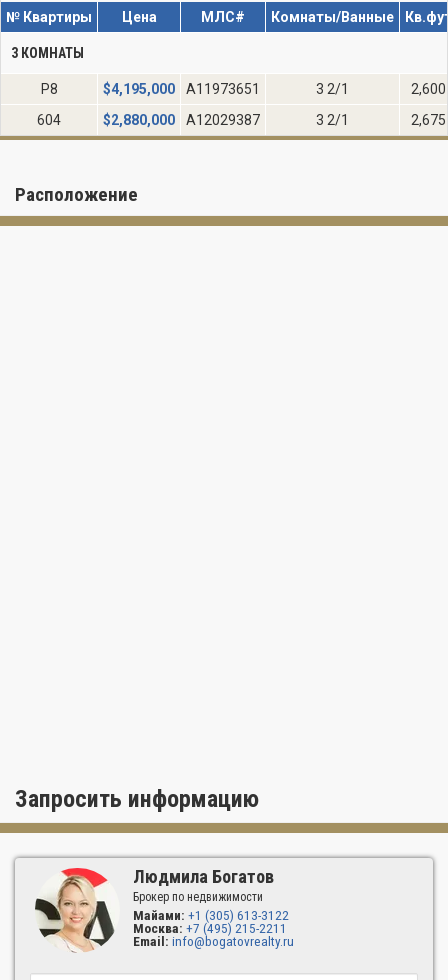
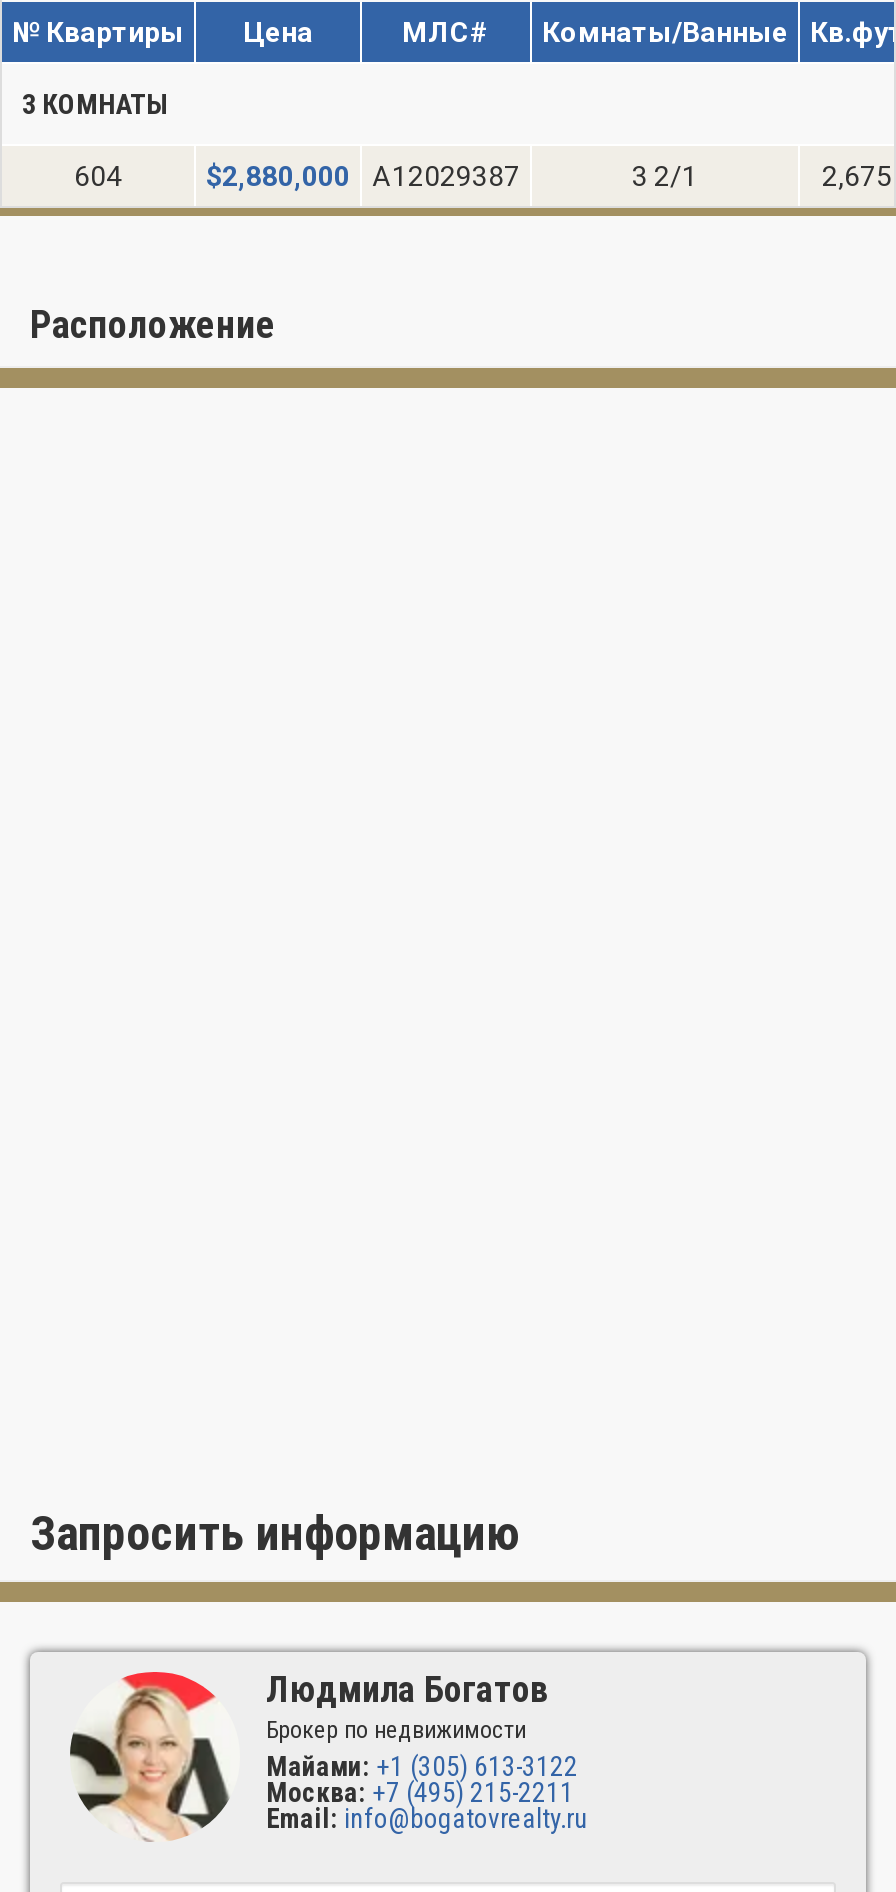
- P8
- $4,195,000
- A11973651
- 3 2/1
- 2,600
